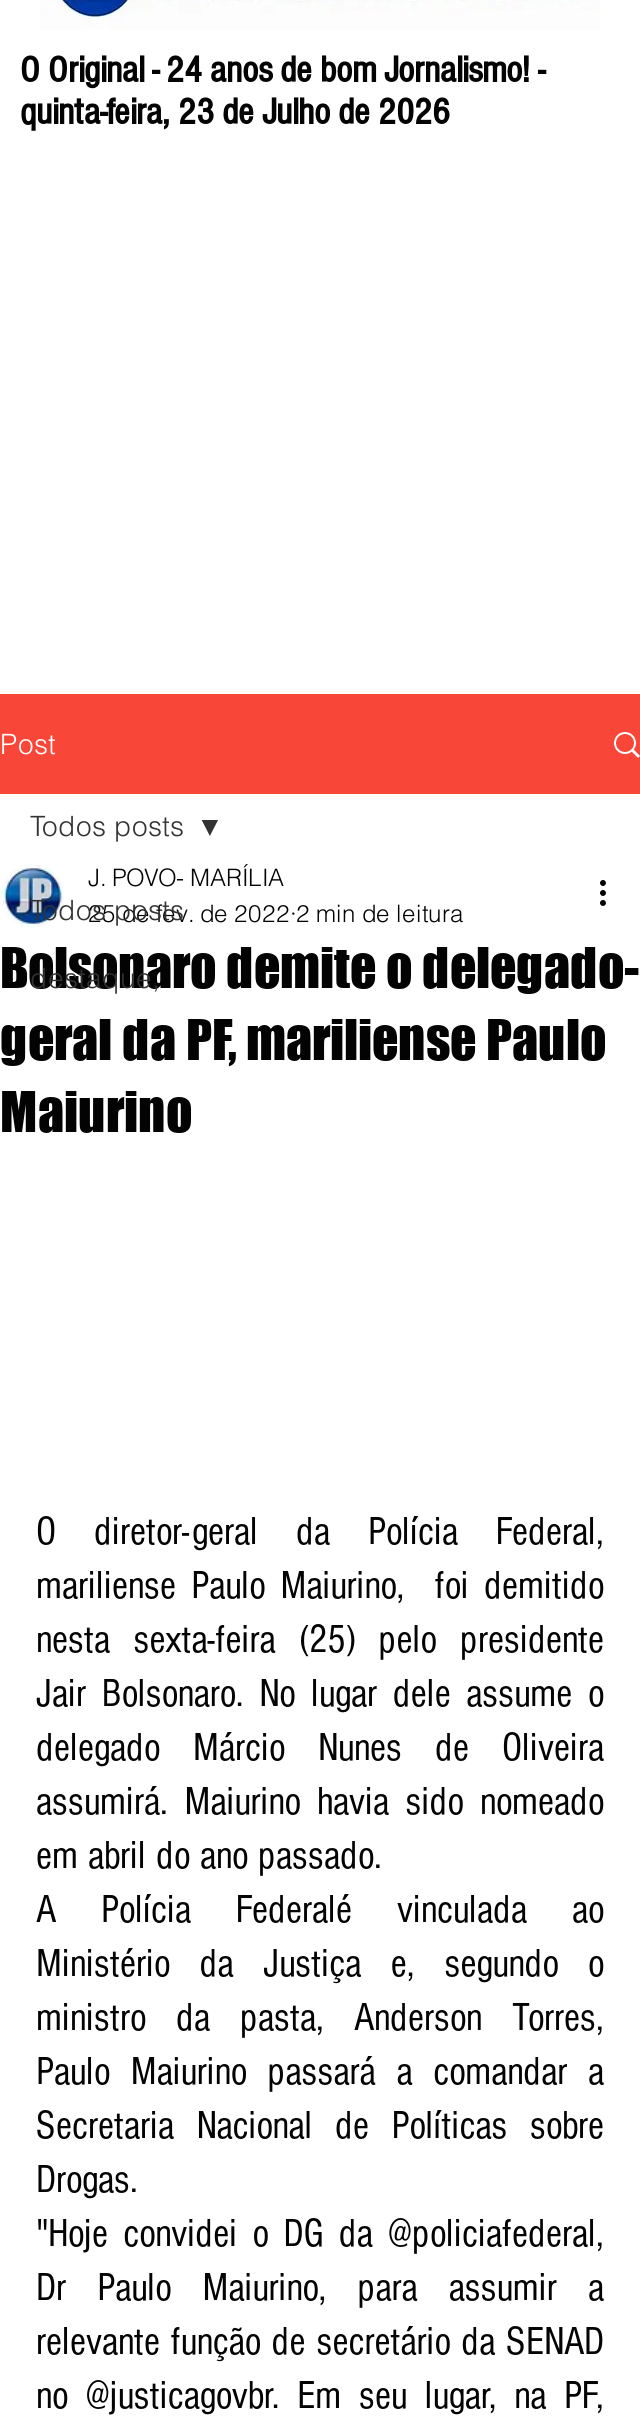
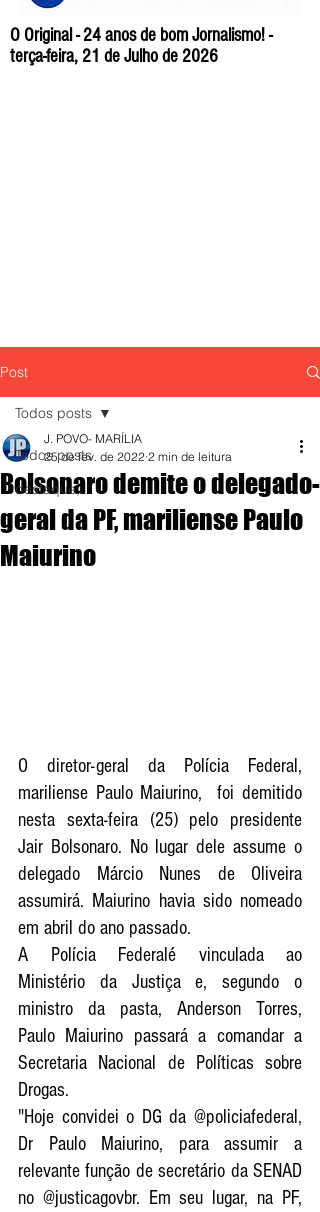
- quinta-feira, 23 de Julho de 2026
+ terça-feira, 21 de Julho de 2026
